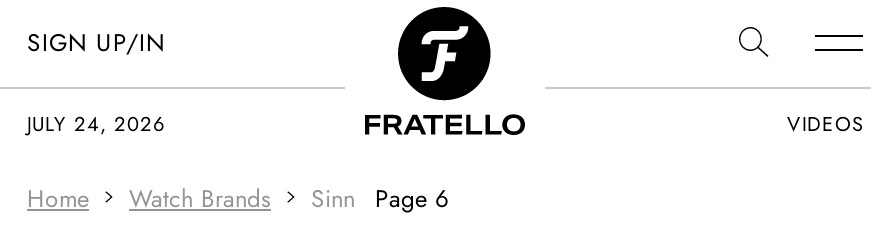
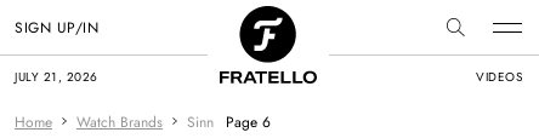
- JULY 24, 2026
+ JULY 21, 2026
